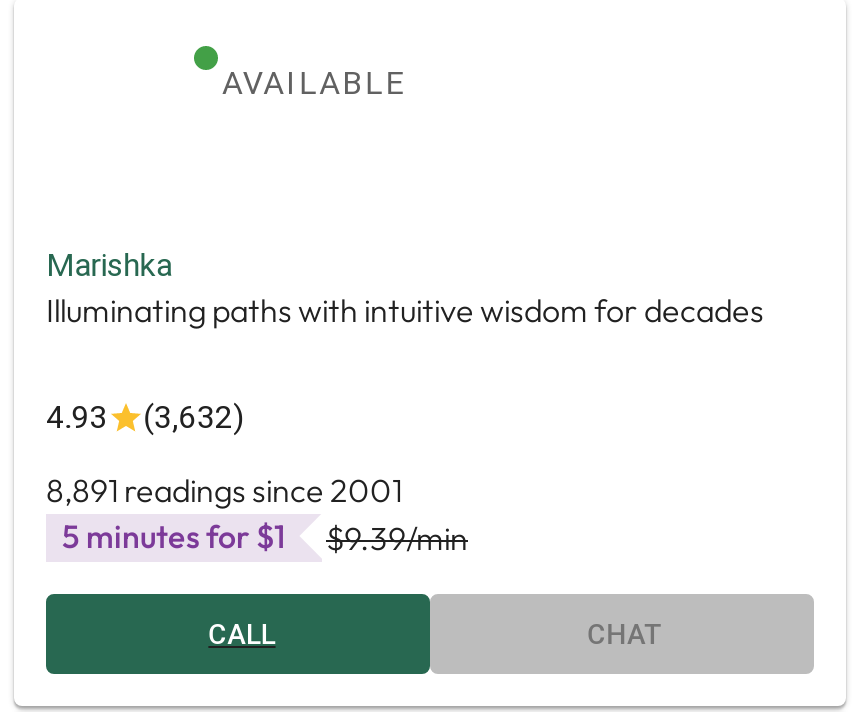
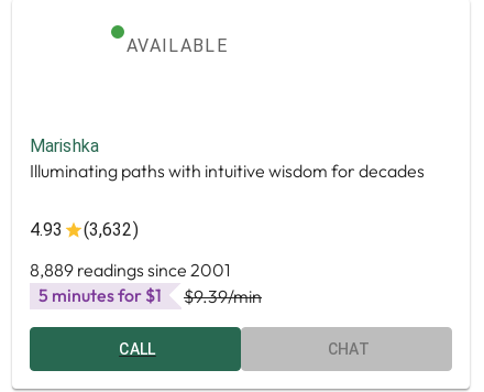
- 8,891 readings since 2001
+ 8,889 readings since 2001
